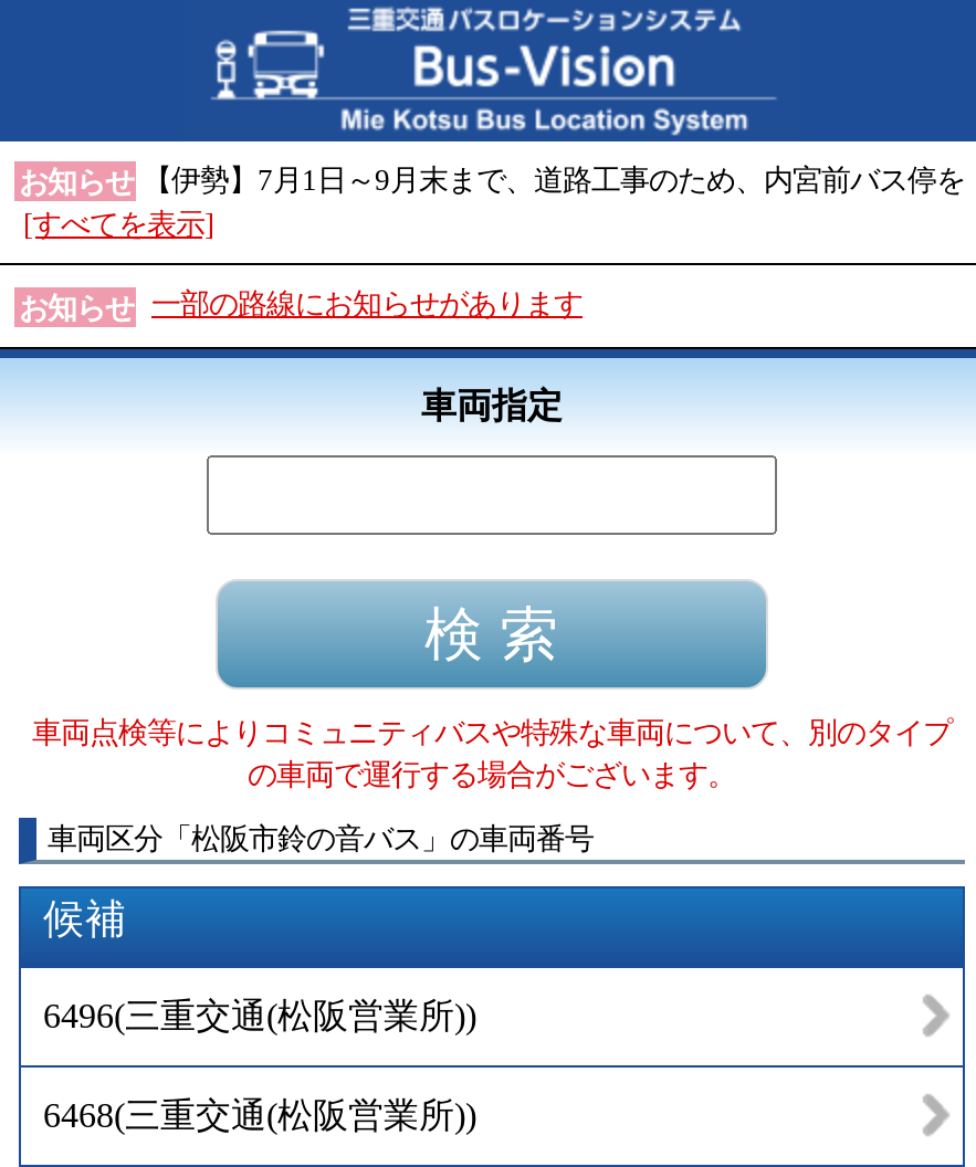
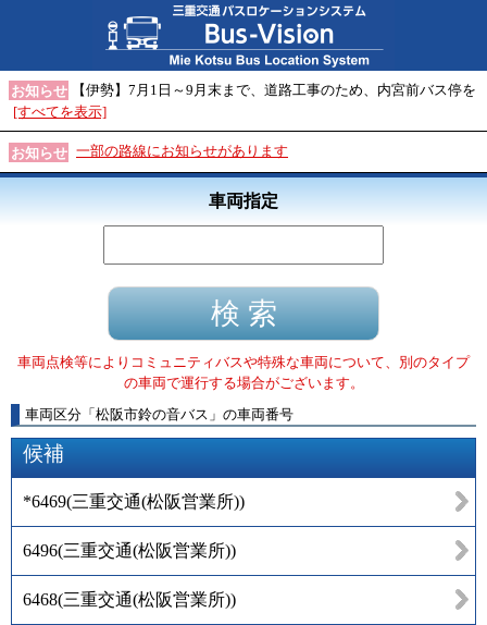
+ *6469(三重交通(松阪営業所))
